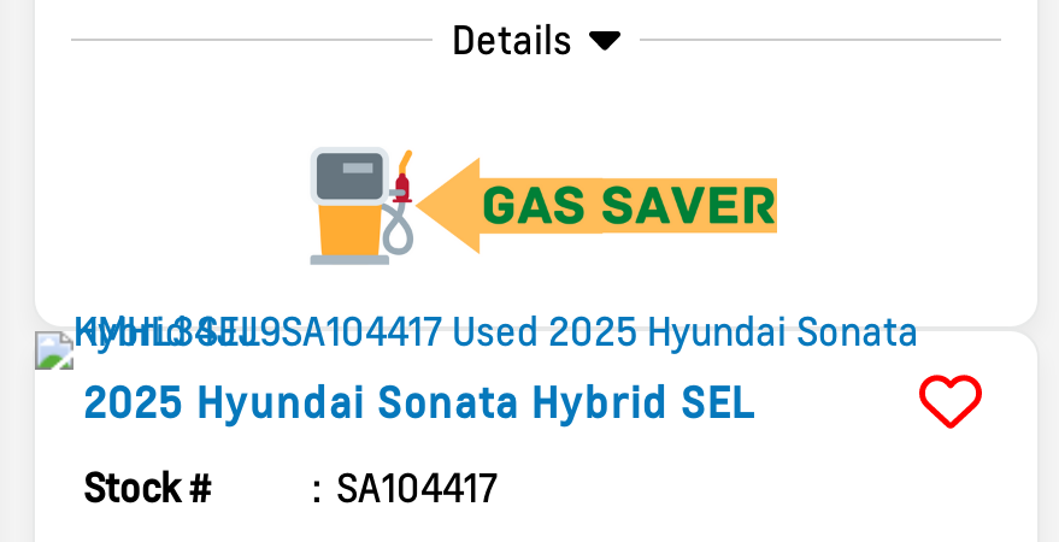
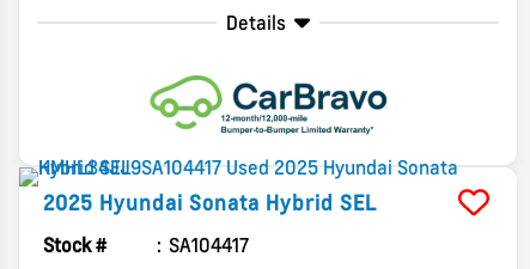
- [image]
+ [image]
